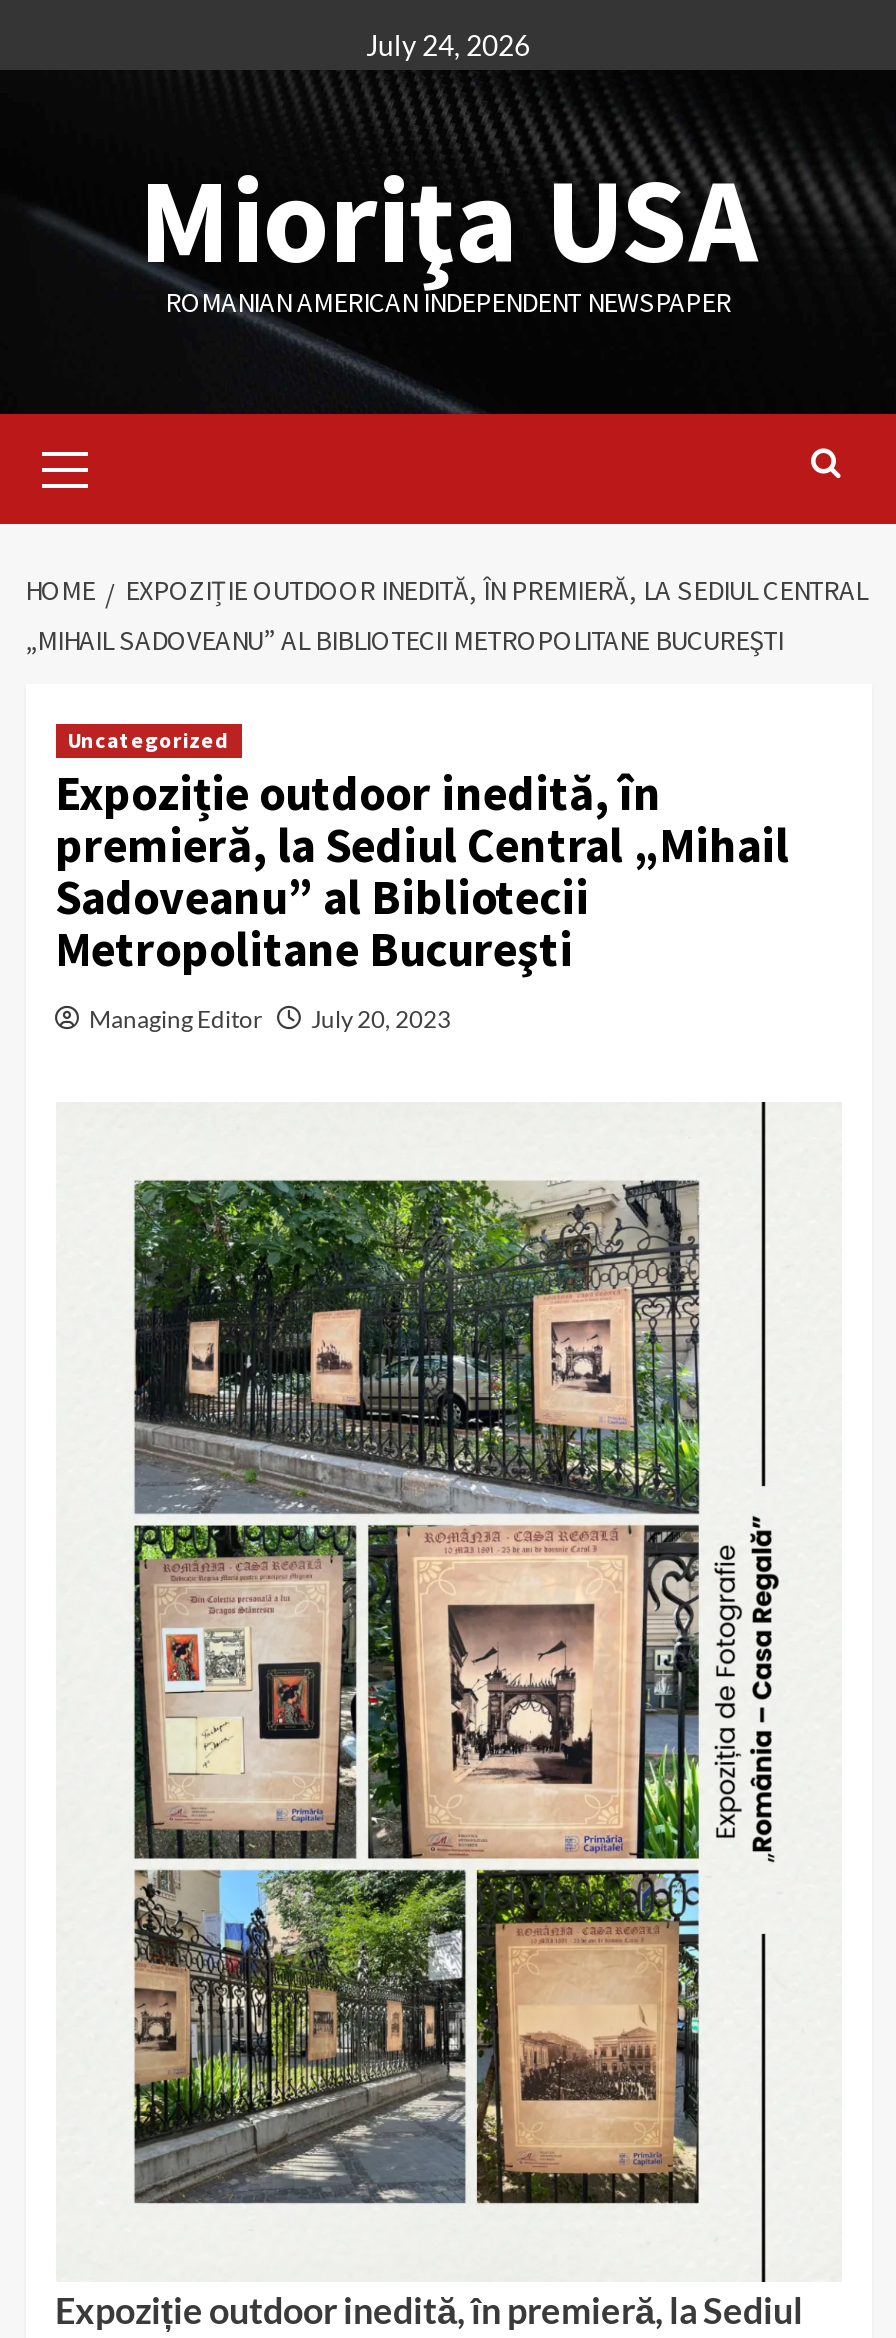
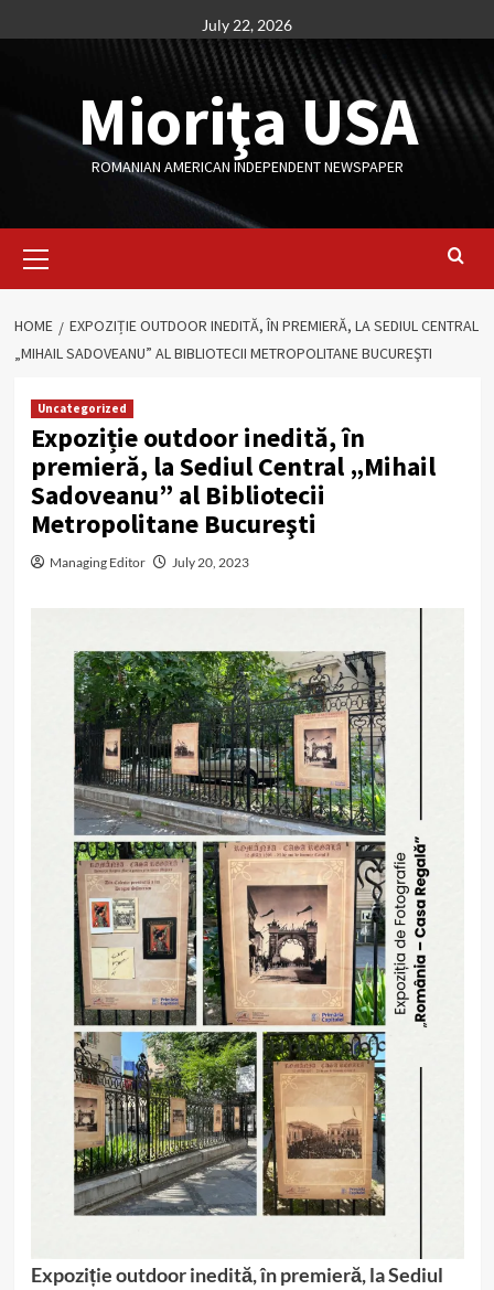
- July 24, 2026
+ July 22, 2026
